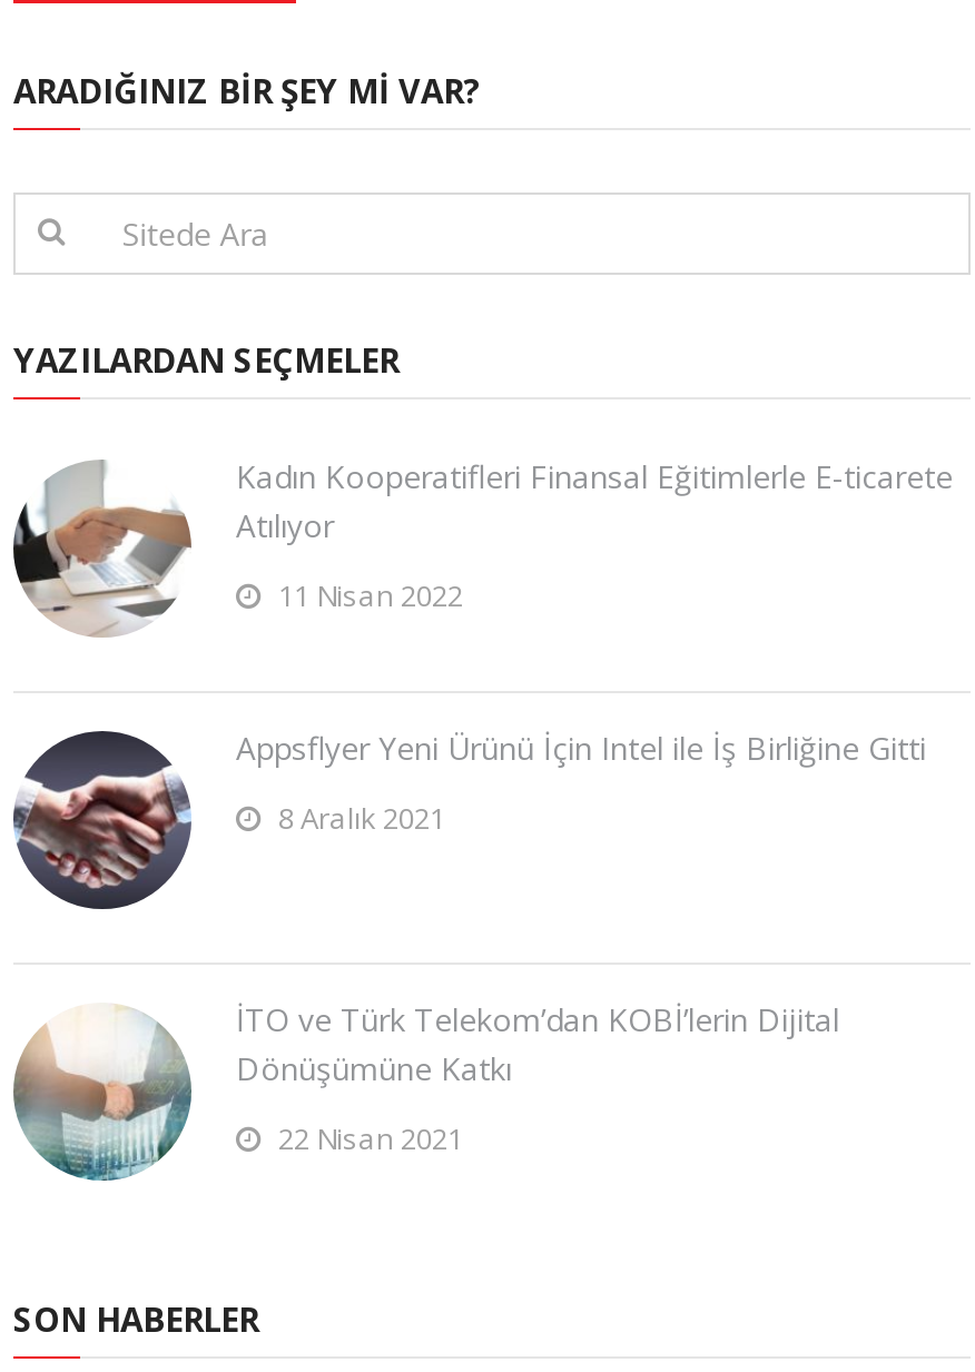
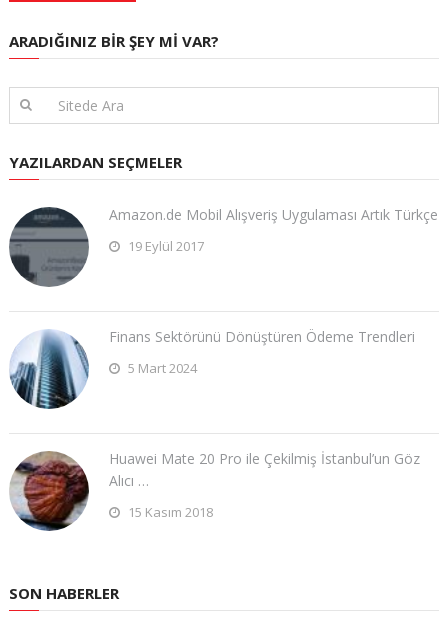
- [image]
- Kadın Kooperatifleri Finansal Eğitimlerle E-ticarete
- Atılıyor
+ [image]
+ Amazon.de Mobil Alışveriş Uygulaması Artık Türkçe

- 11 Nisan 2022
+ 19 Eylül 2017

- [image]
- Appsflyer Yeni Ürünü İçin Intel ile İş Birliğine Gitti
+ [image]
+ Finans Sektörünü Dönüştüren Ödeme Trendleri

- 8 Aralık 2021
+ 5 Mart 2024

- [image]
- İTO ve Türk Telekom’dan KOBİ’lerin Dijital
- Dönüşümüne Katkı
+ [image]
+ Huawei Mate 20 Pro ile Çekilmiş İstanbul’un Göz
+ Alıcı …

- 22 Nisan 2021
+ 15 Kasım 2018
